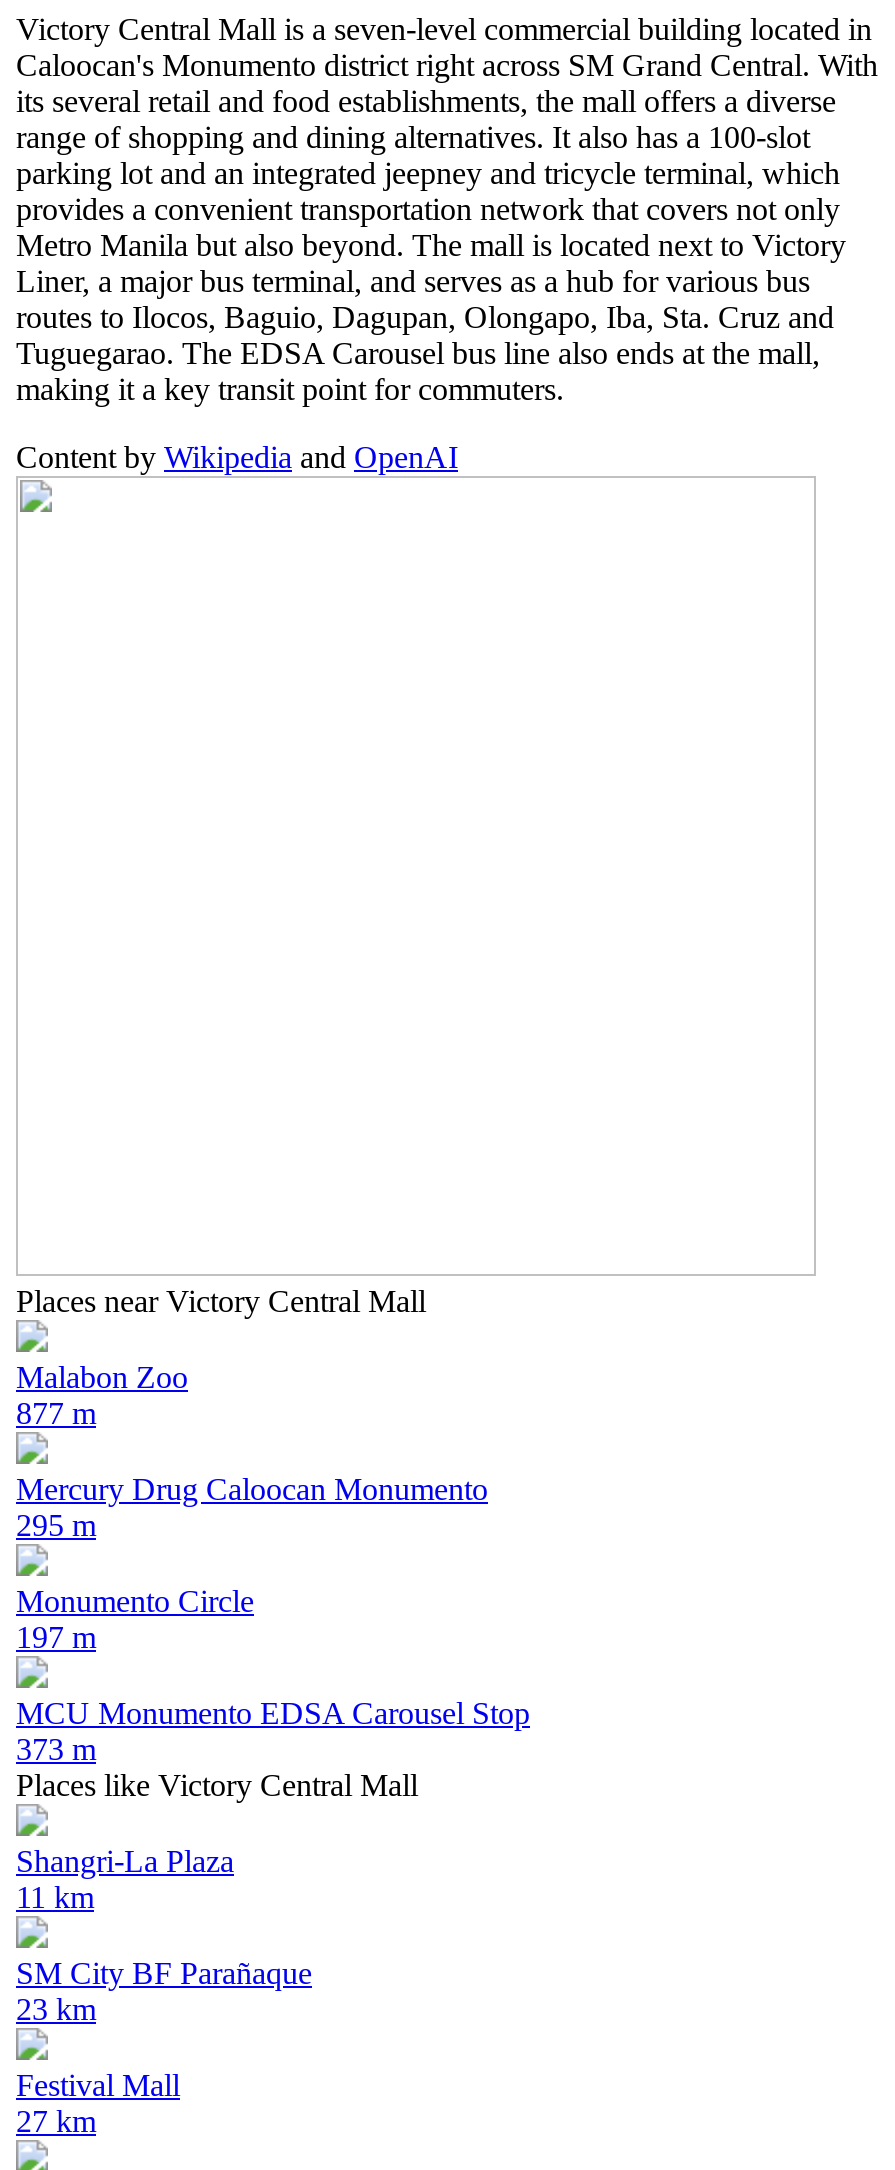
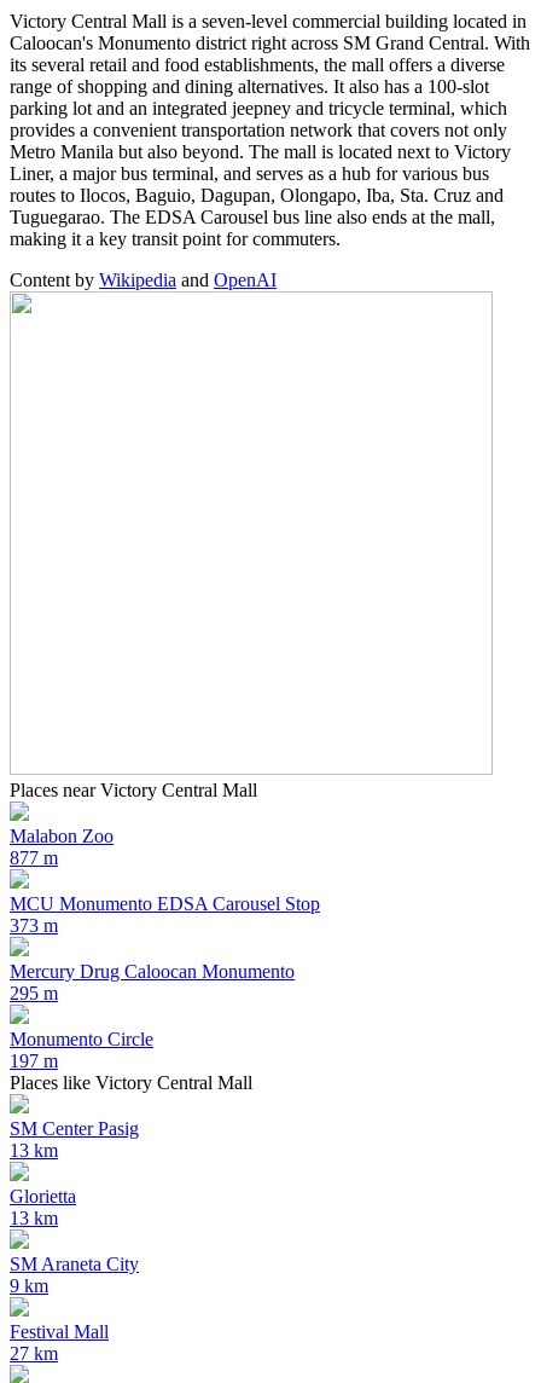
moved up: MCU Monumento EDSA Carousel Stop | 373 m

- Shangri-La Plaza
- 11 km
- SM City BF Parañaque
- 23 km
+ SM Center Pasig
+ 13 km
+ Glorietta
+ 13 km
+ SM Araneta City
+ 9 km
